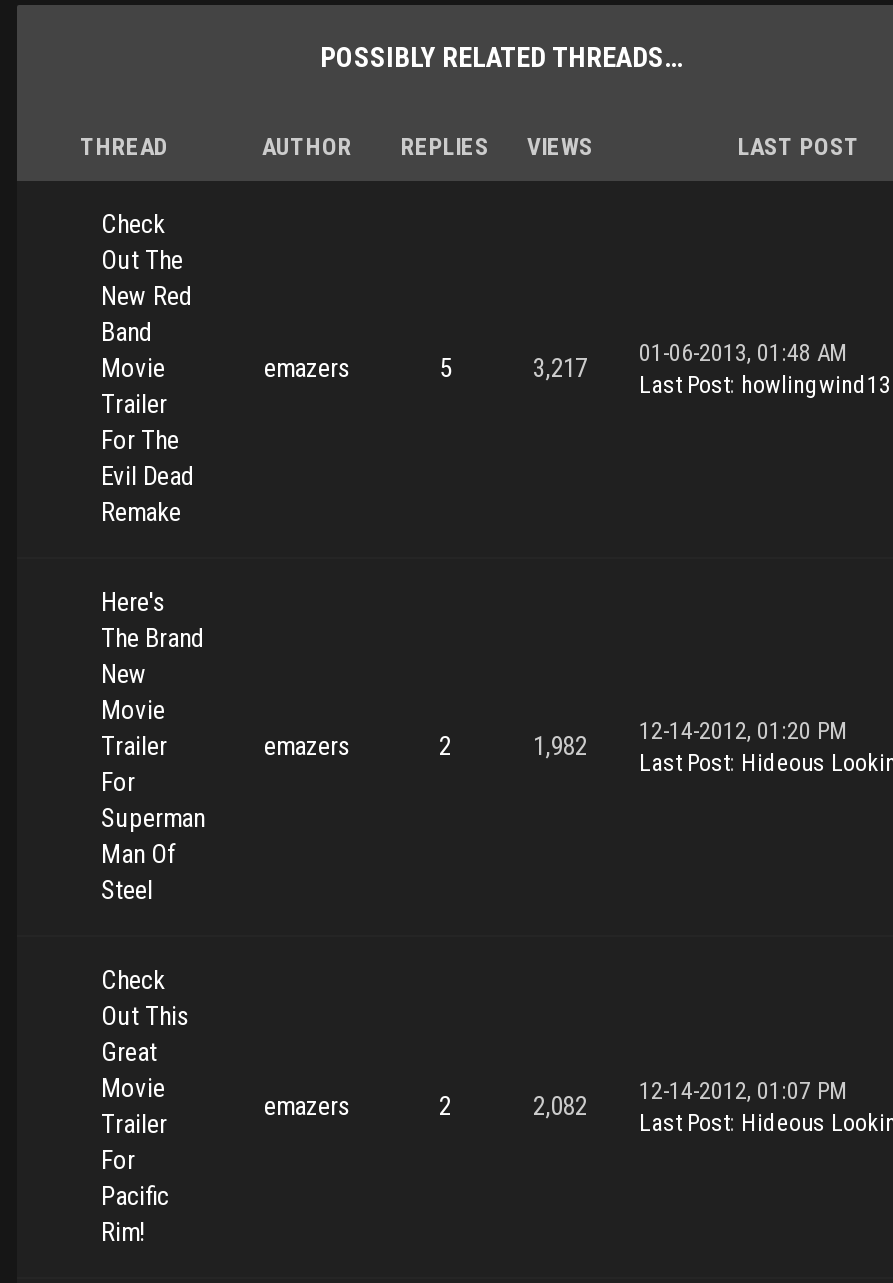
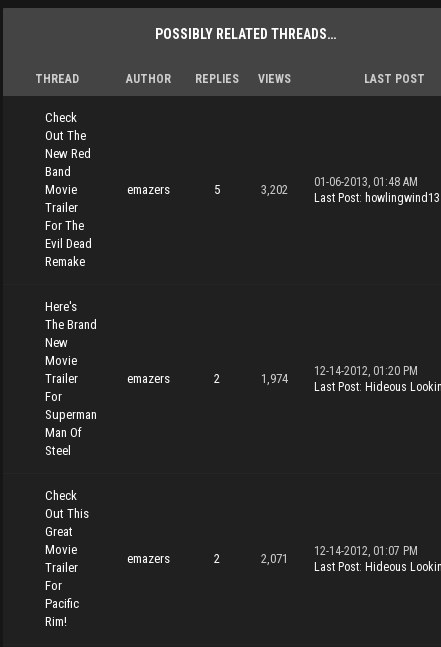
- 3,217 01-06-2013, 01:48 AM
+ 3,202 01-06-2013, 01:48 AM

- 1,982 12-14-2012, 01:20 PM
+ 1,974 12-14-2012, 01:20 PM

- 2,082 12-14-2012, 01:07 PM
+ 2,071 12-14-2012, 01:07 PM
